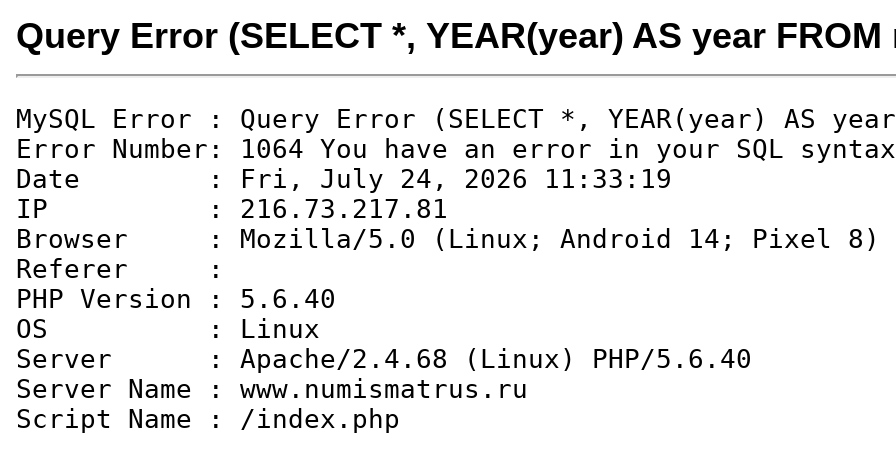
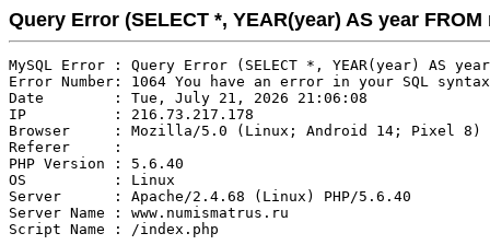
- Date : Fri, July 24, 2026 11:33:19
+ Date : Tue, July 21, 2026 21:06:08

- IP : 216.73.217.81
+ IP : 216.73.217.178
